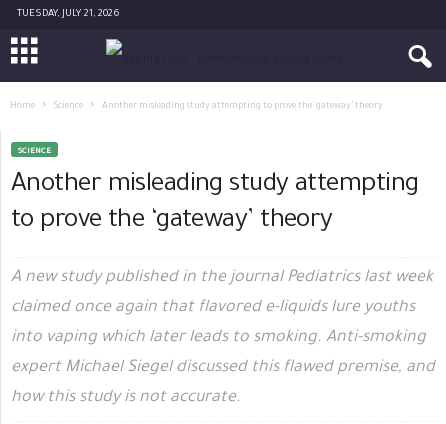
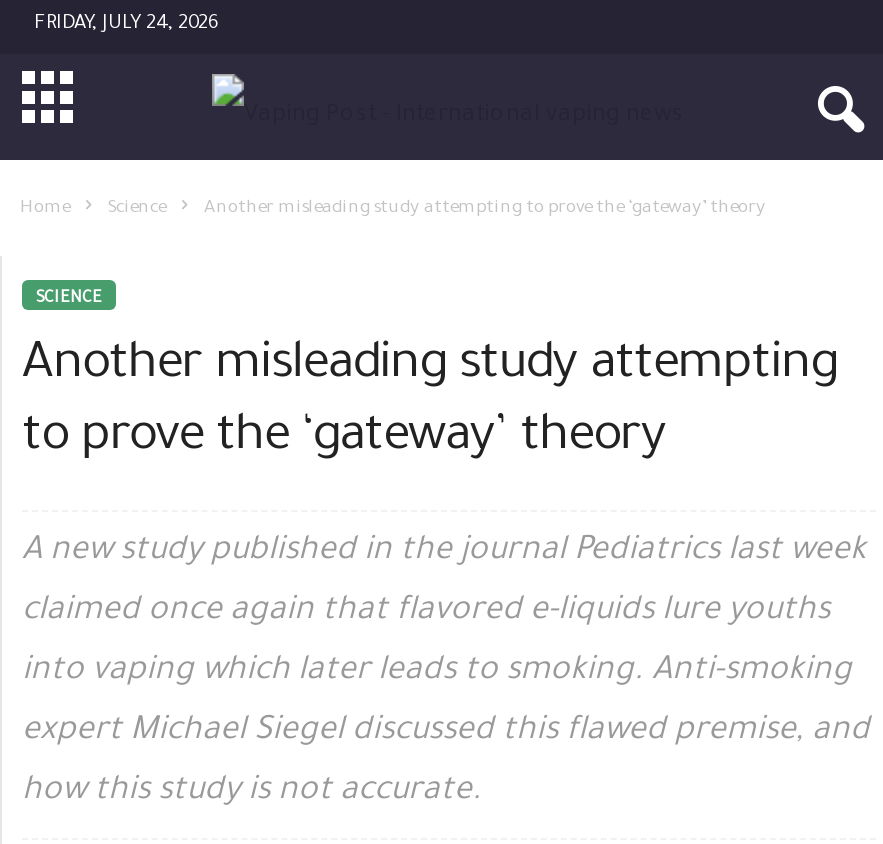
- TUESDAY, JULY 21, 2026
+ FRIDAY, JULY 24, 2026
